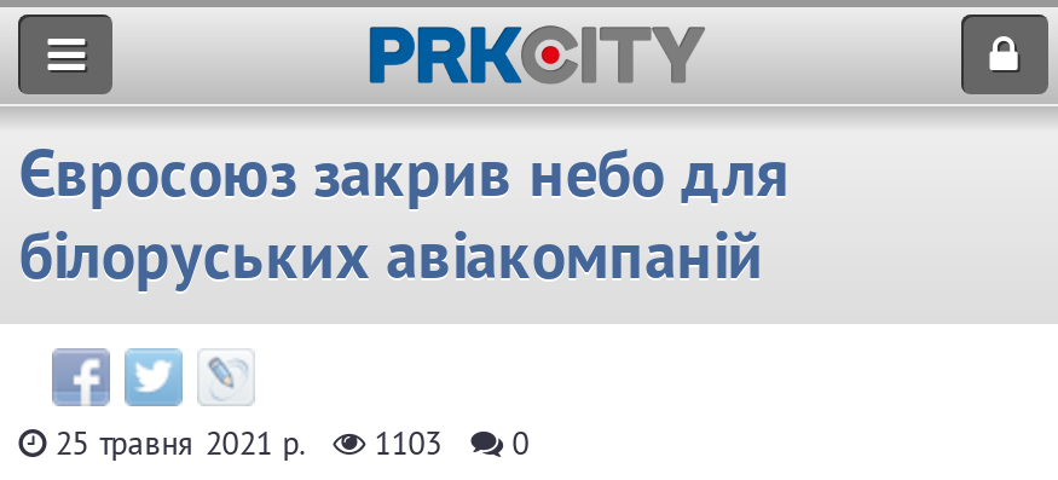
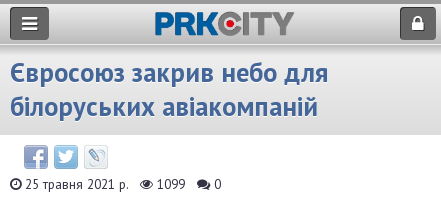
- 25 травня 2021 р. 1103 0
+ 25 травня 2021 р. 1099 0
